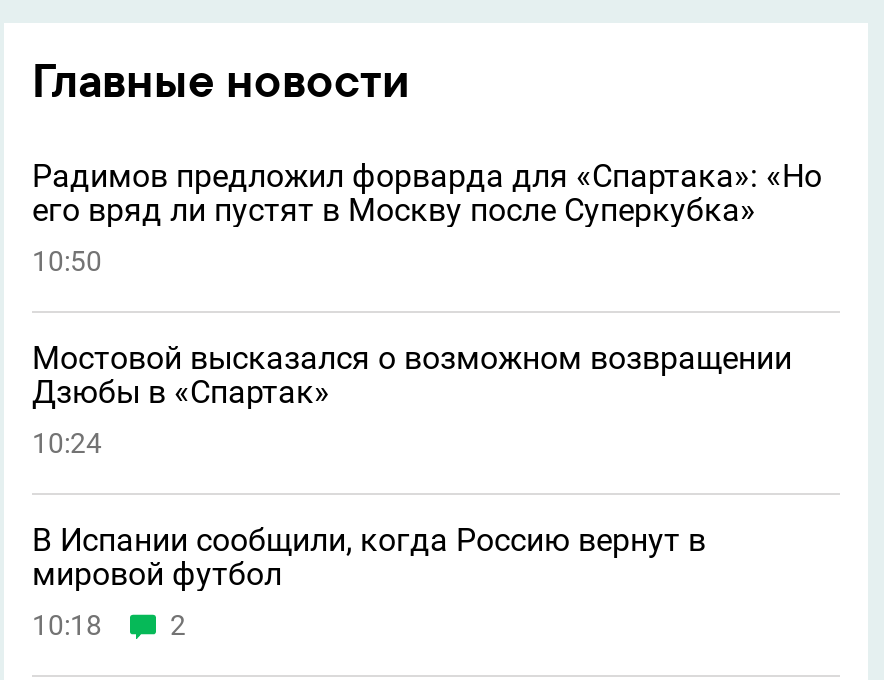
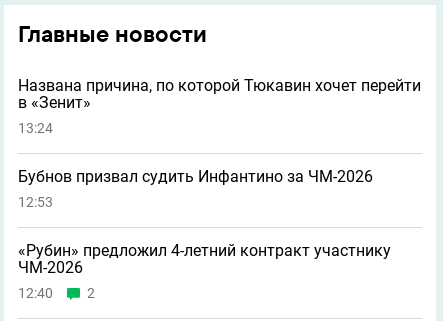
- Радимов предложил форварда для «Спартака»: «Но
- его вряд ли пустят в Москву после Суперкубка»
- 10:50
+ Названа причина, по которой Тюкавин хочет перейти
+ в «Зенит»
+ 13:24

- Мостовой высказался о возможном возвращении
- Дзюбы в «Спартак»
- 10:24
+ Бубнов призвал судить Инфантино за ЧМ-2026
+ 12:53

- В Испании сообщили, когда Россию вернут в
- мировой футбол
- 10:18
+ «Рубин» предложил 4-летний контракт участнику
+ ЧМ-2026
+ 12:40
